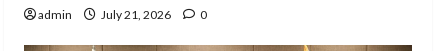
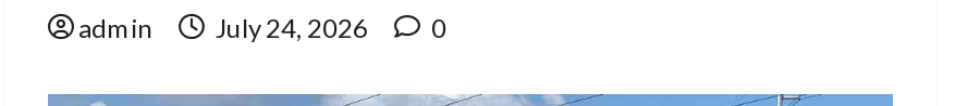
- admin July 21, 2026 0
+ admin July 24, 2026 0
